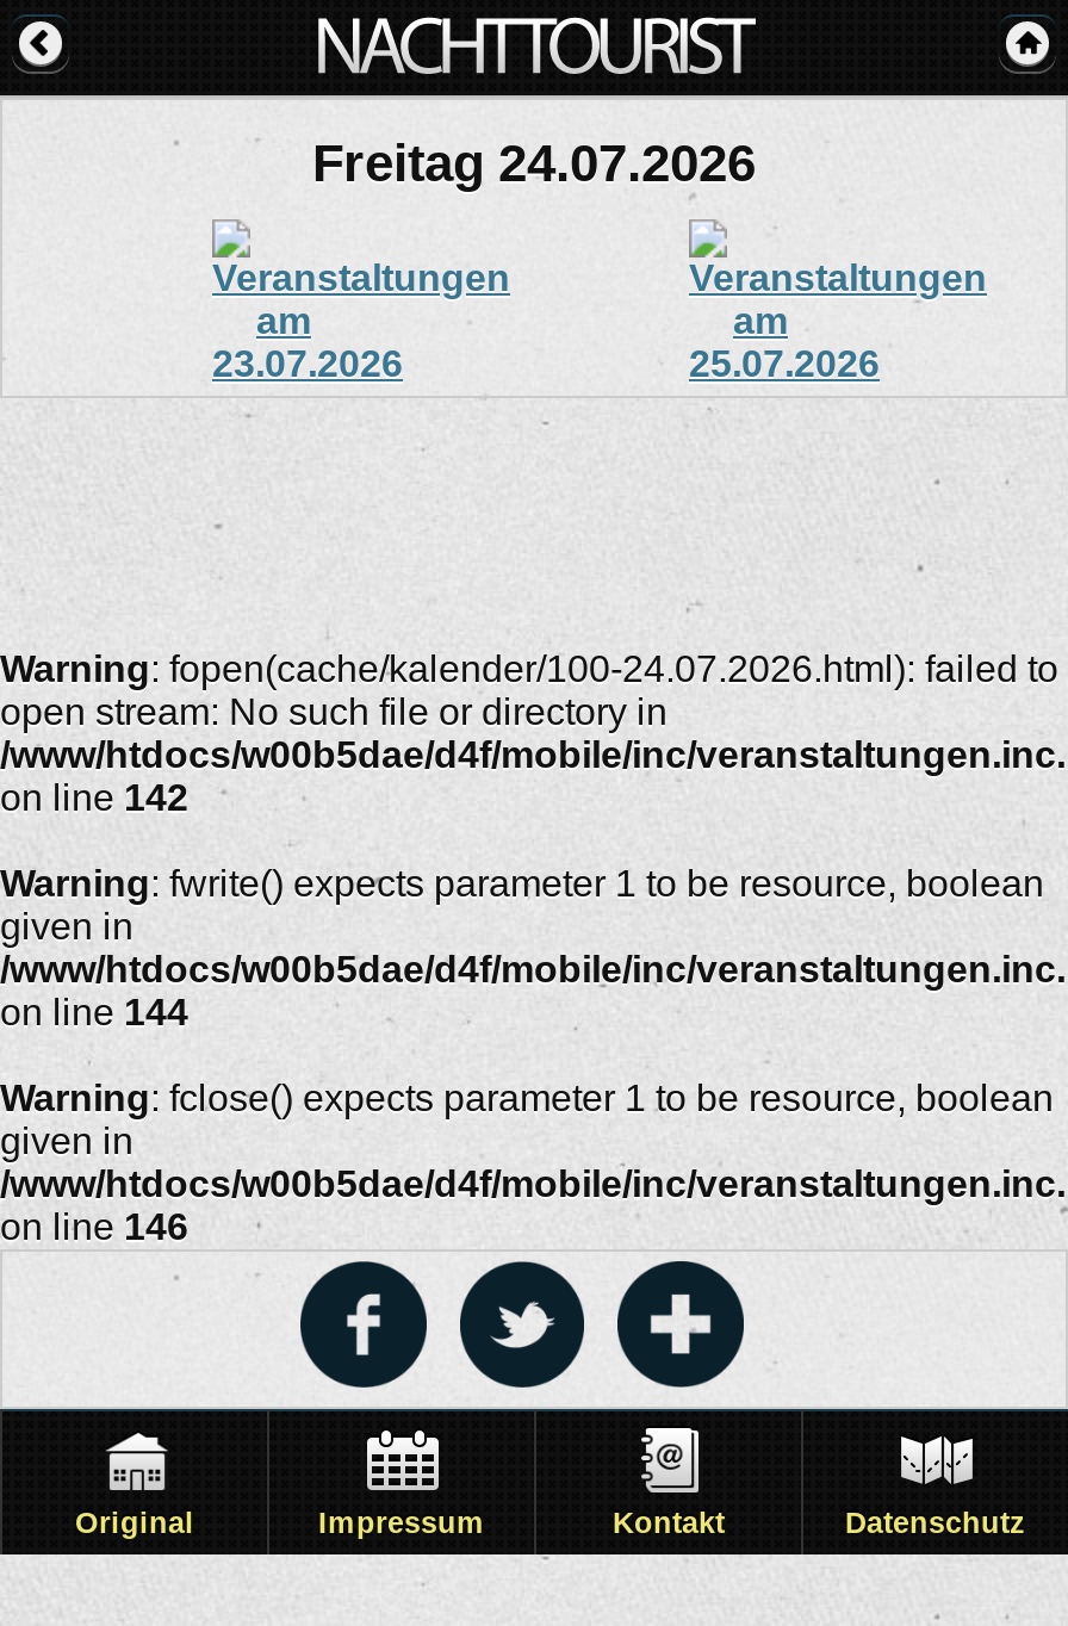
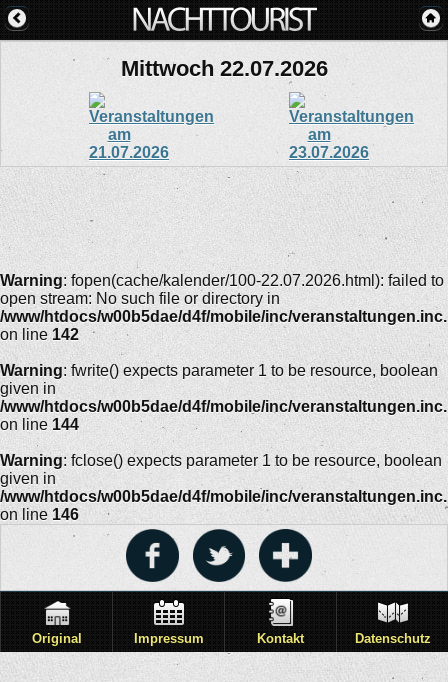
- Freitag 24.07.2026
+ Mittwoch 22.07.2026

- Warning: fopen(cache/kalender/100-24.07.2026.html): failed to
+ Warning: fopen(cache/kalender/100-22.07.2026.html): failed to
